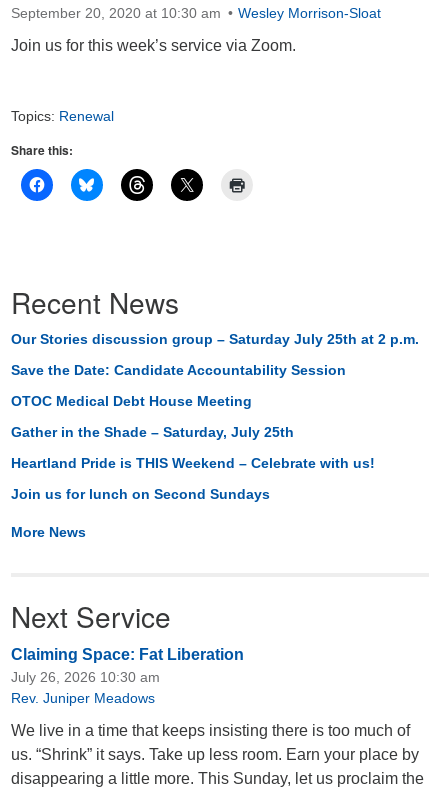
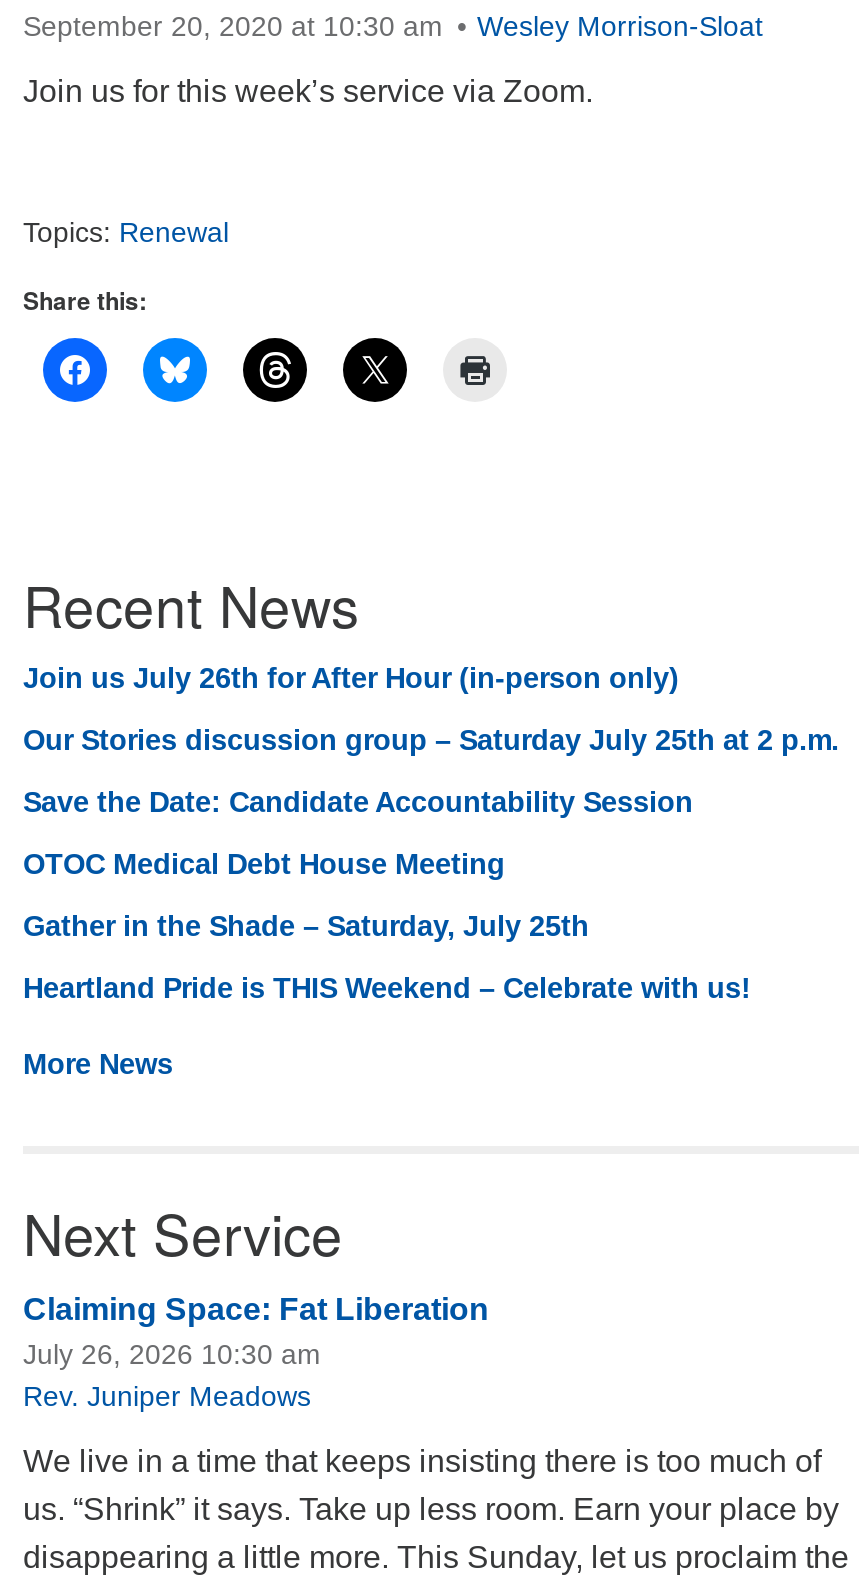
+ Join us July 26th for After Hour (in-person only)

moved down: Our Stories discussion group – Saturday July 25th at 2 p.m. | Save the Date: Candidate Accountability Session | OTOC Medical Debt House Meeting | Gather in the Shade – Saturday, July 25th | Heartland Pride is THIS Weekend – Celebrate with us!

- Join us for lunch on Second Sundays
